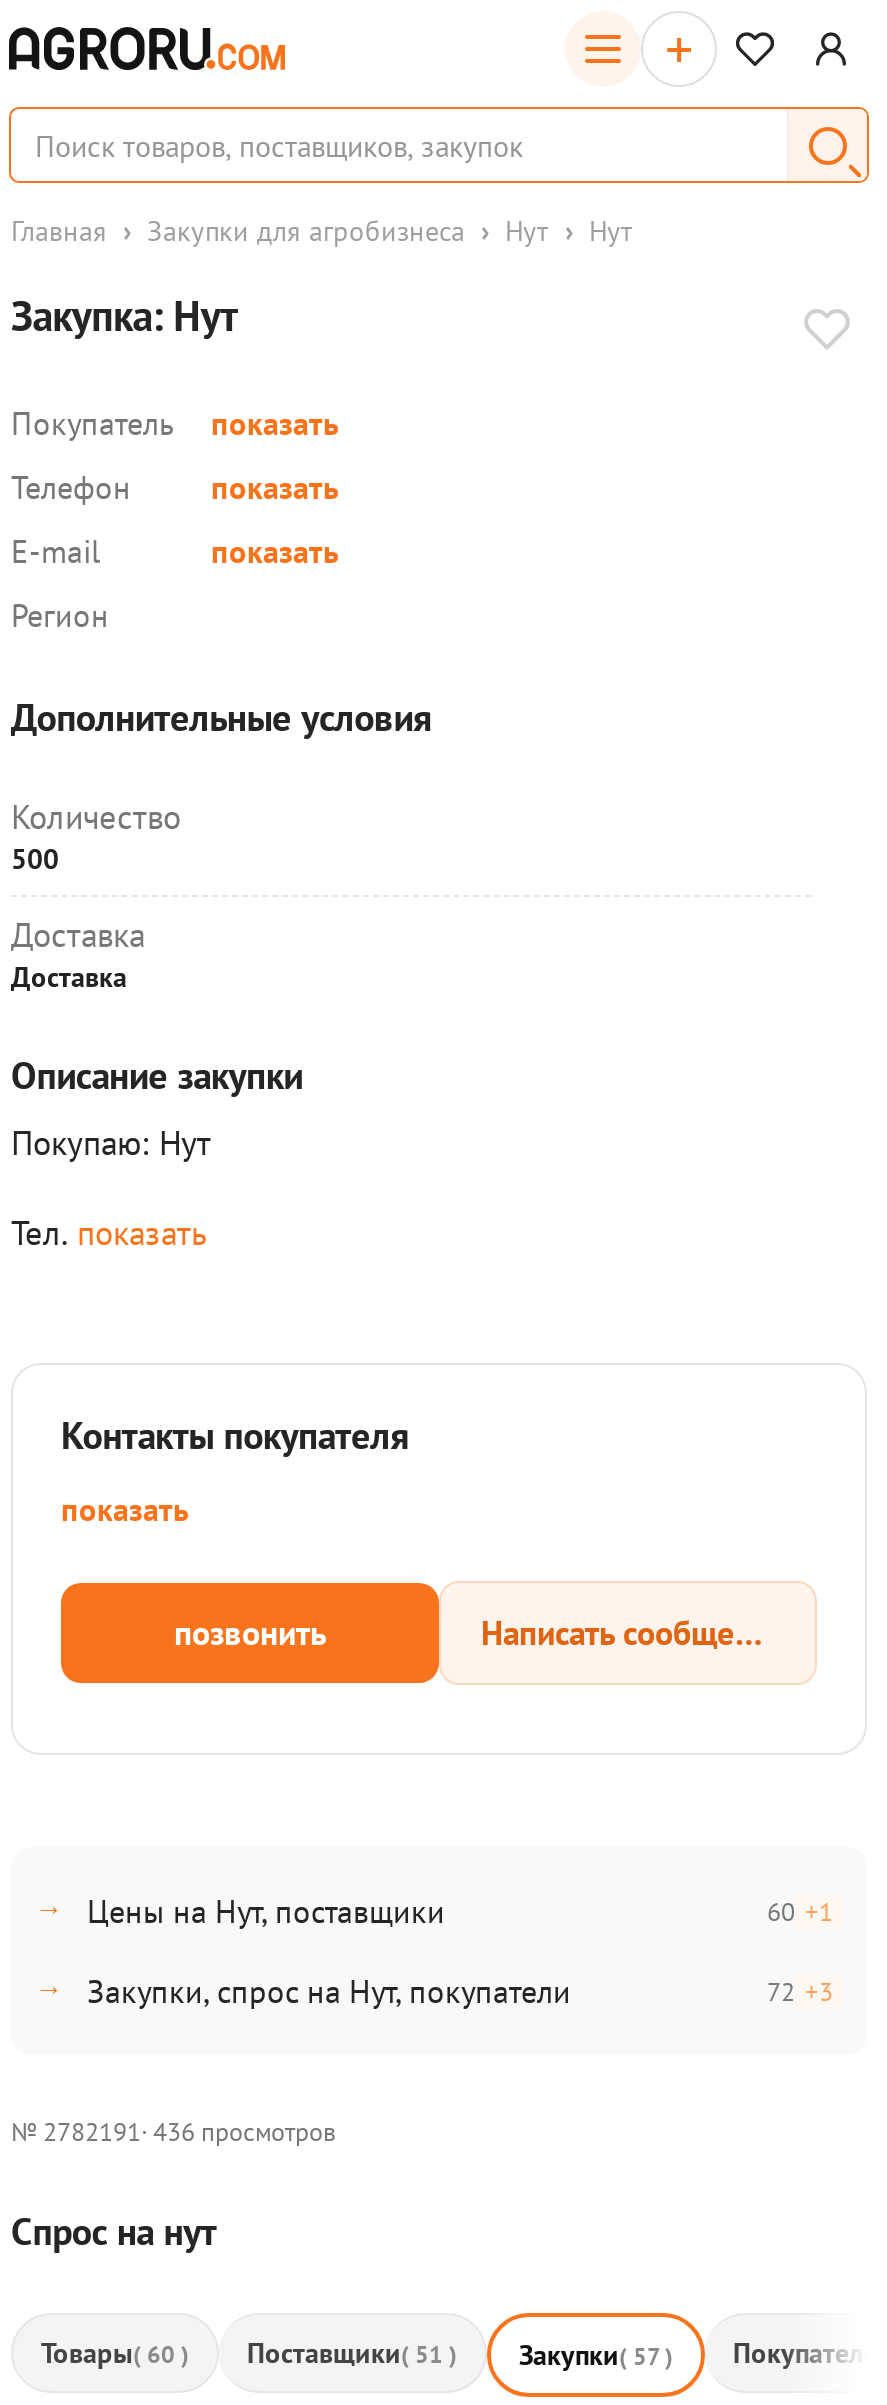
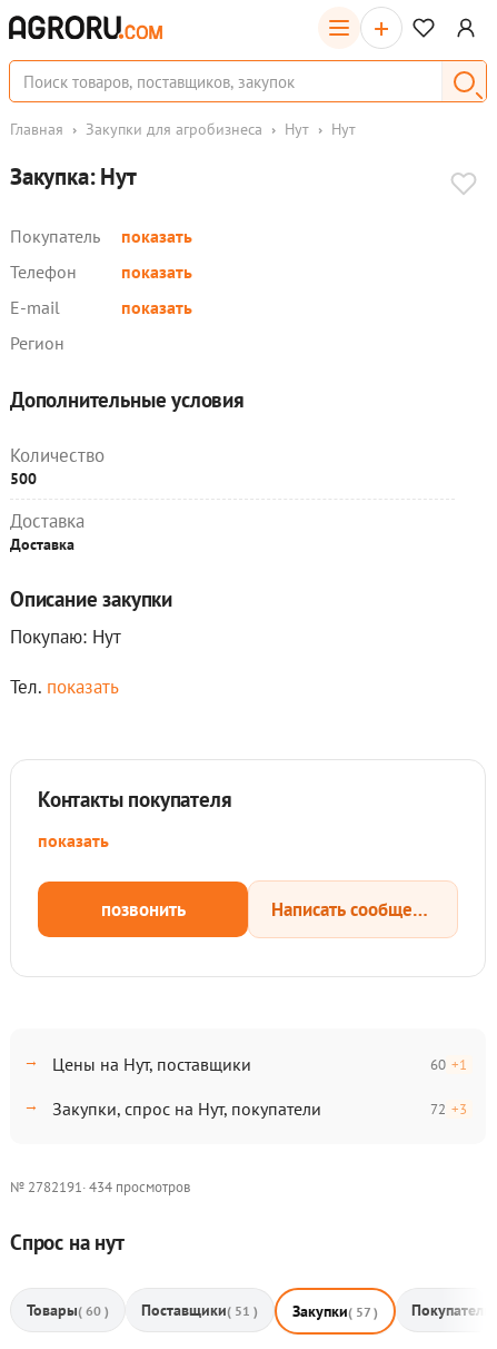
- № 2782191 · 436 просмотров
+ № 2782191 · 434 просмотров
